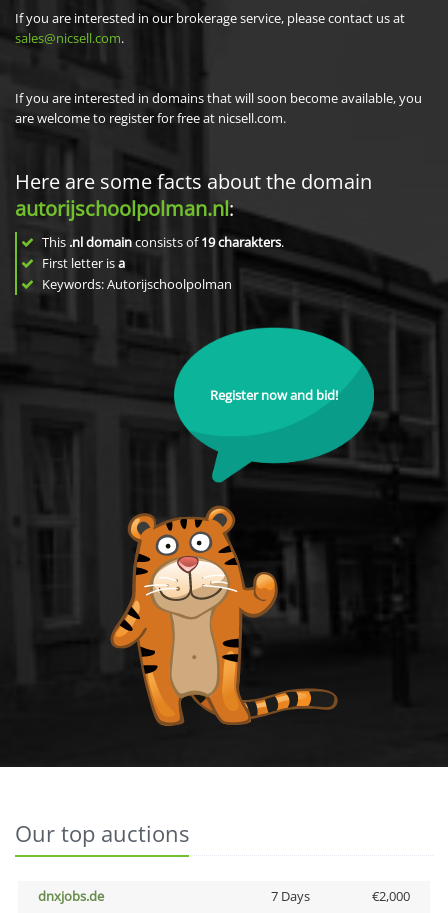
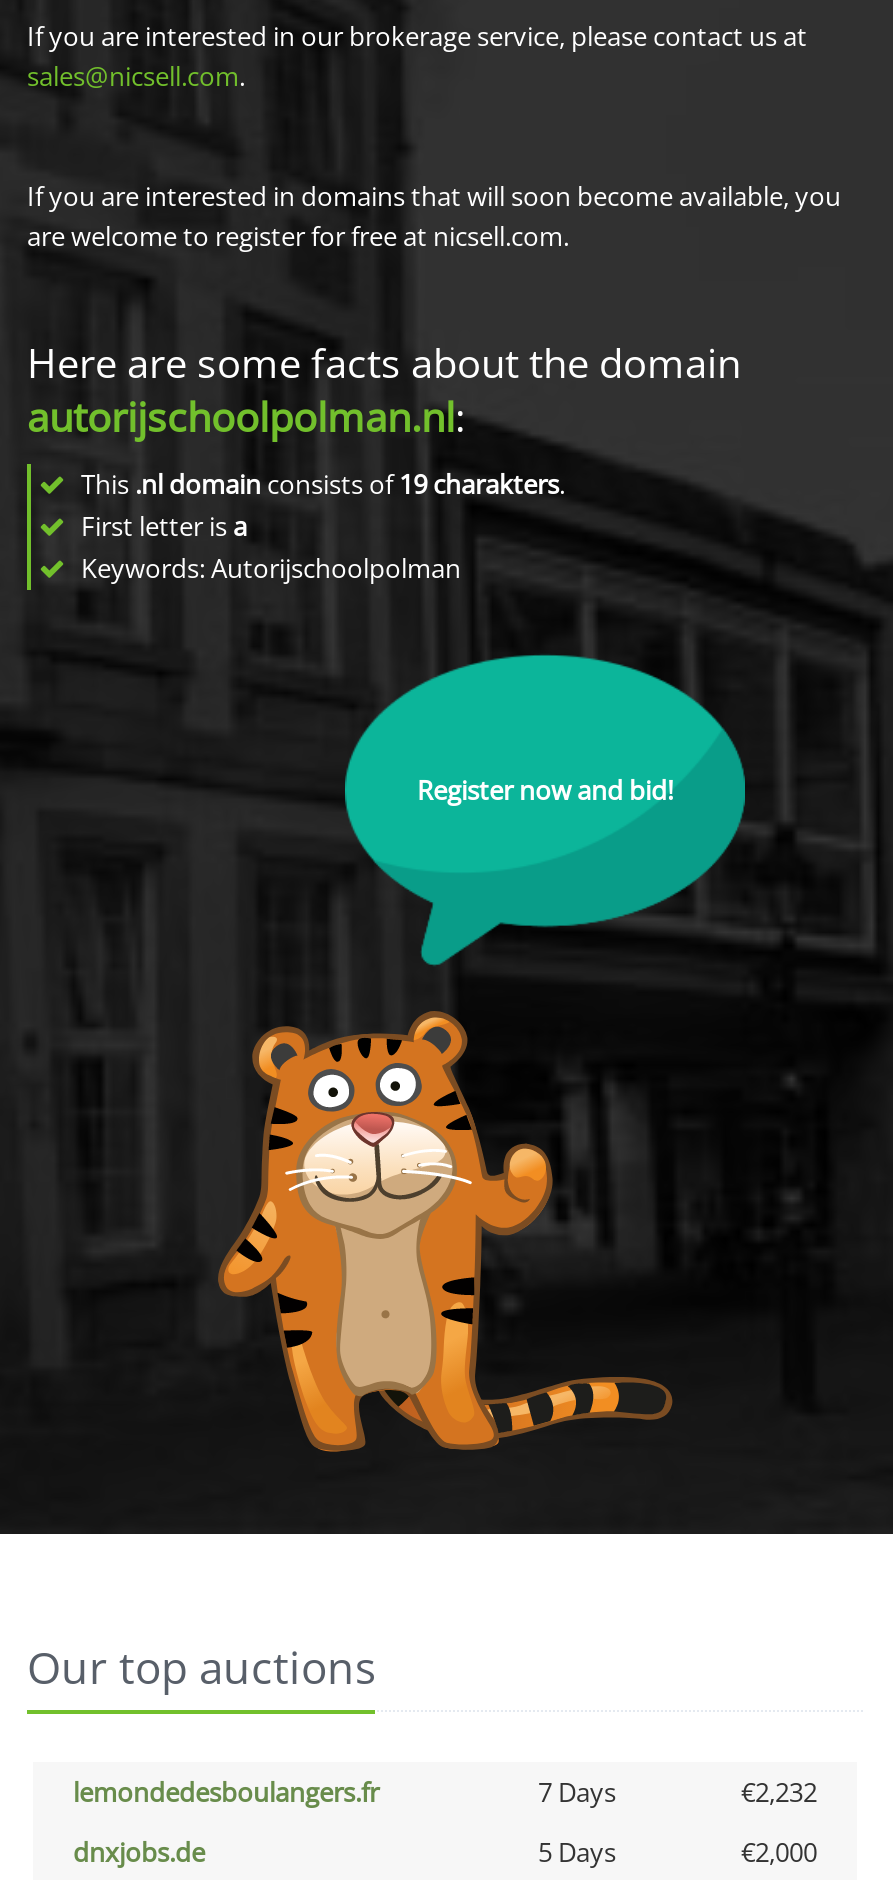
+ lemondedesboulangers.fr
+ 7 Days
+ €2,232

- 7 Days
+ 5 Days
